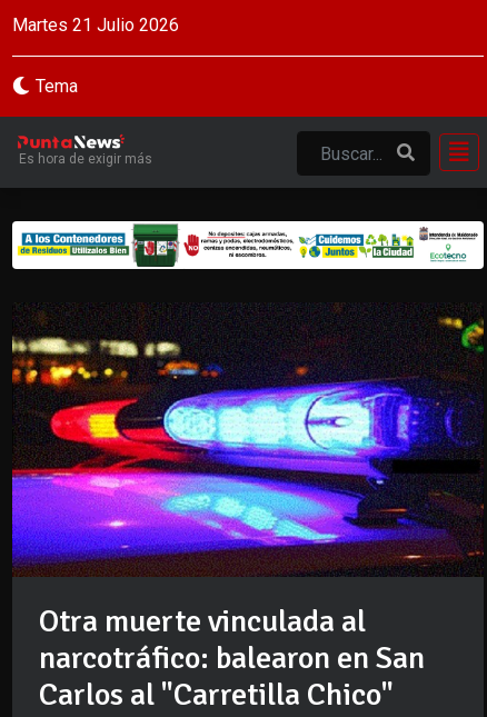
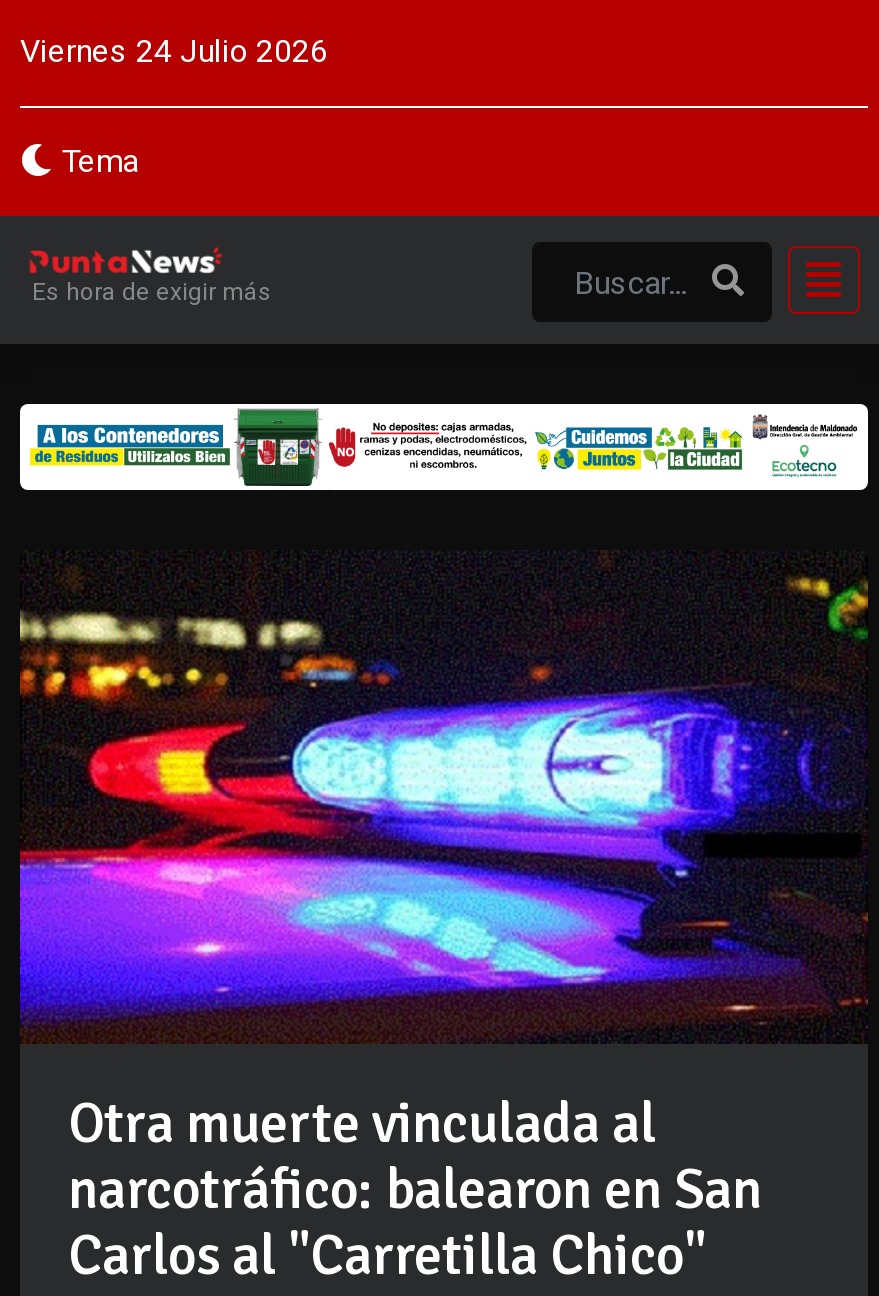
- Martes 21 Julio 2026
+ Viernes 24 Julio 2026
